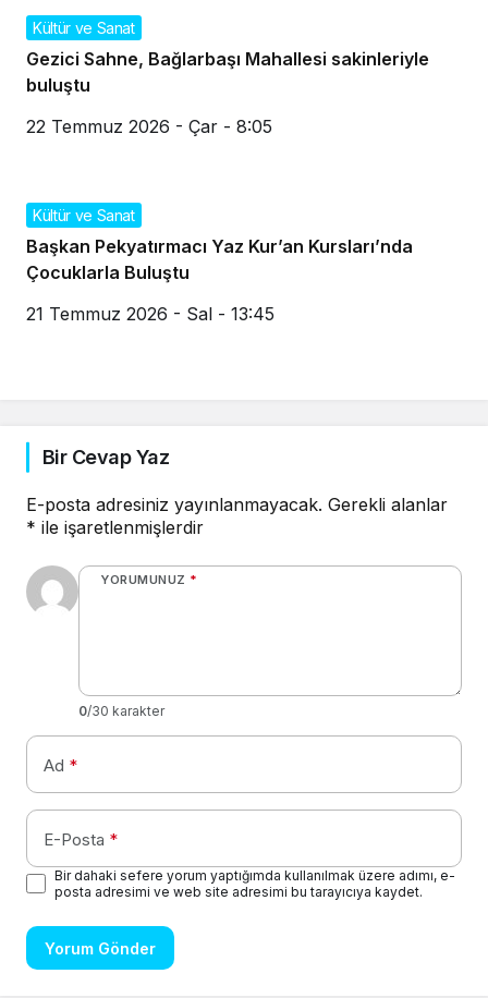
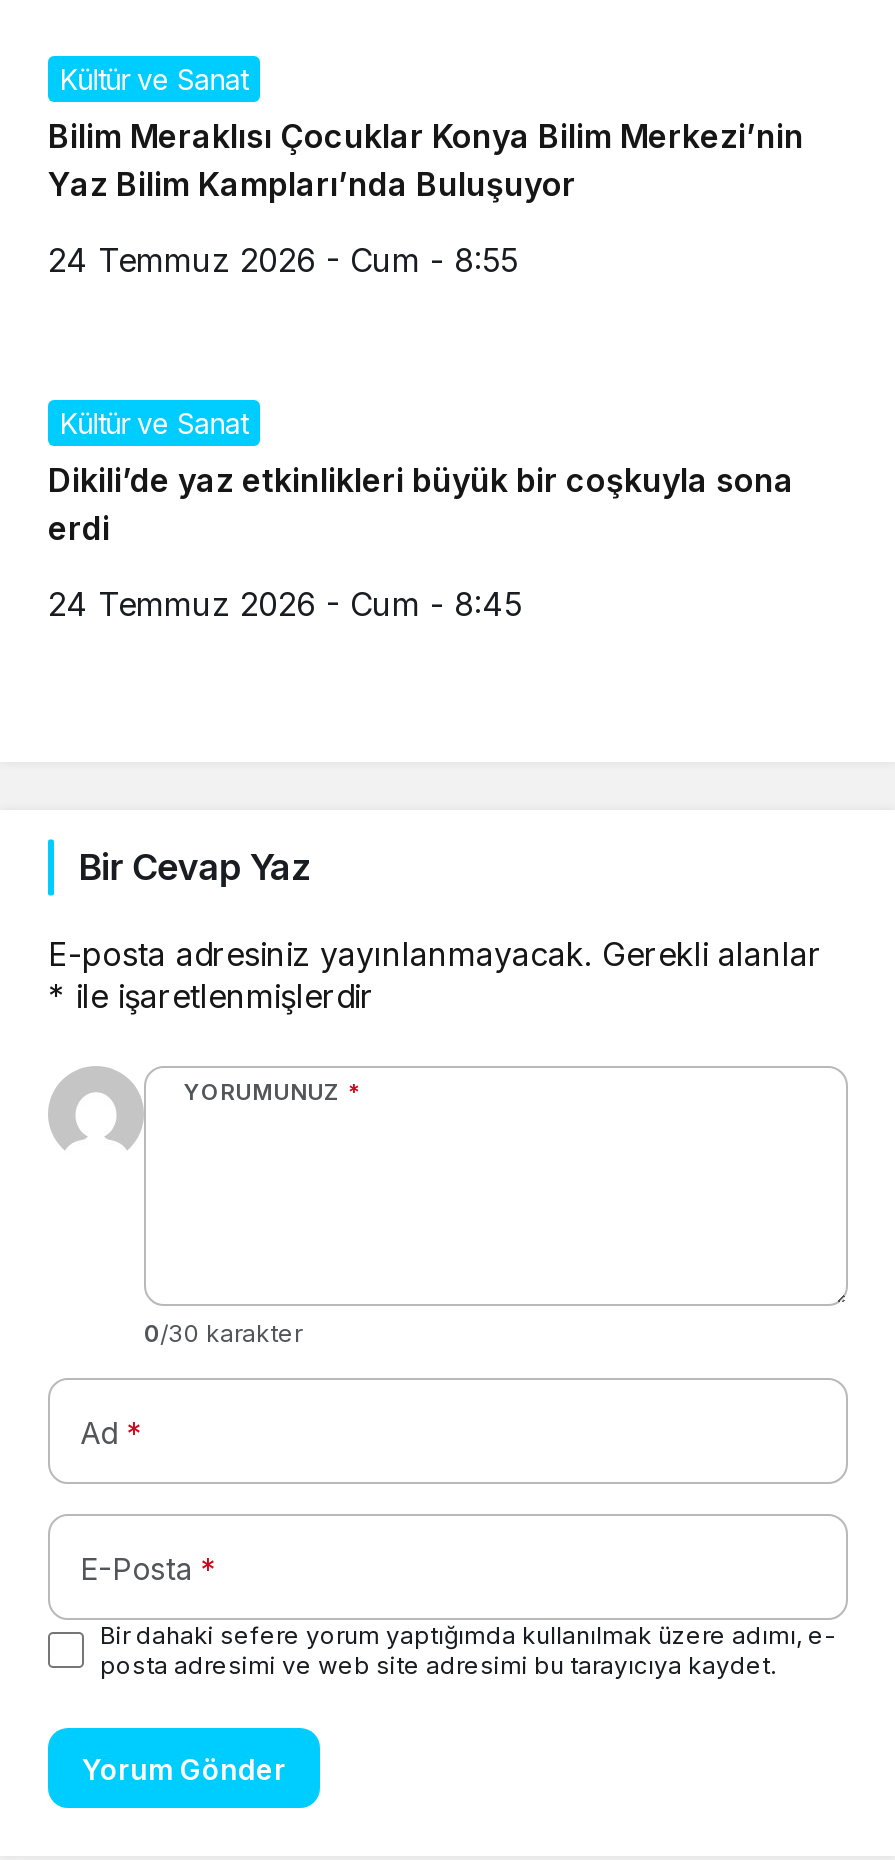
- Gezici Sahne, Bağlarbaşı Mahallesi sakinleriyle
- buluştu
+ Bilim Meraklısı Çocuklar Konya Bilim Merkezi’nin
+ Yaz Bilim Kampları’nda Buluşuyor

- 22 Temmuz 2026 - Çar - 8:05
+ 24 Temmuz 2026 - Cum - 8:55

- Başkan Pekyatırmacı Yaz Kur’an Kursları’nda
- Çocuklarla Buluştu
+ Dikili’de yaz etkinlikleri büyük bir coşkuyla sona
+ erdi

- 21 Temmuz 2026 - Sal - 13:45
+ 24 Temmuz 2026 - Cum - 8:45
